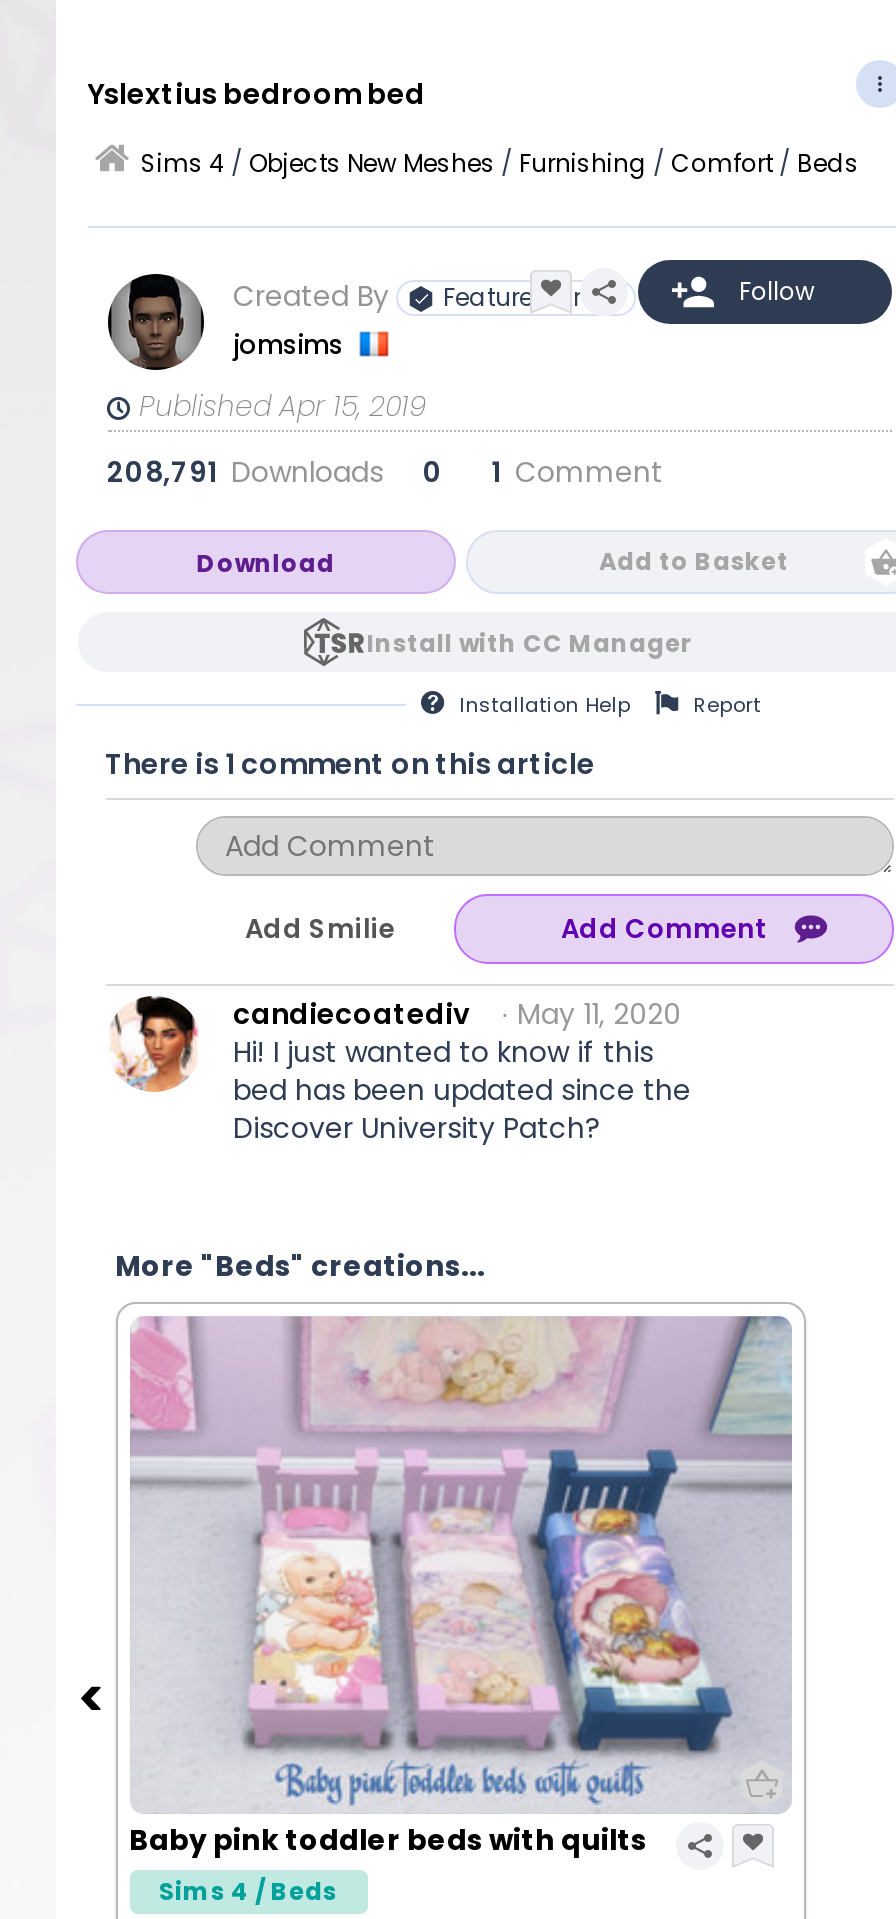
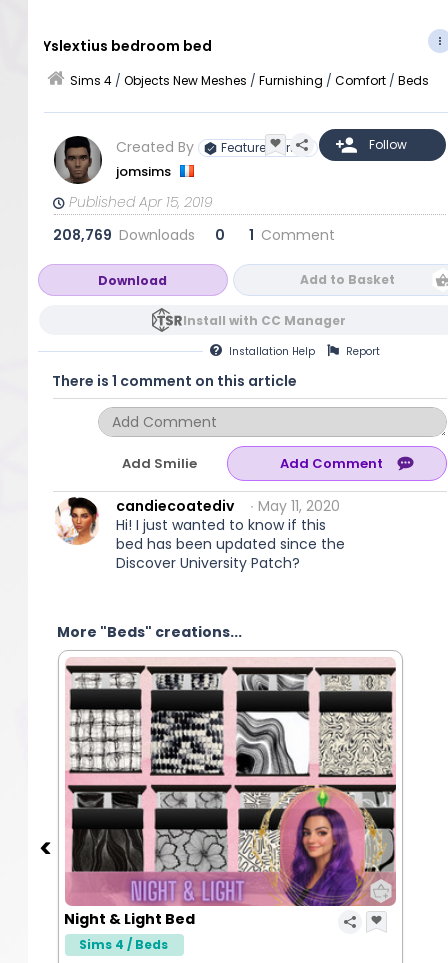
- 208,791 Downloads 0 1 Comment
+ 208,769 Downloads 0 1 Comment

- [image]
- Baby pink toddler beds with quilts
+ [image]
+ Night & Light Bed
